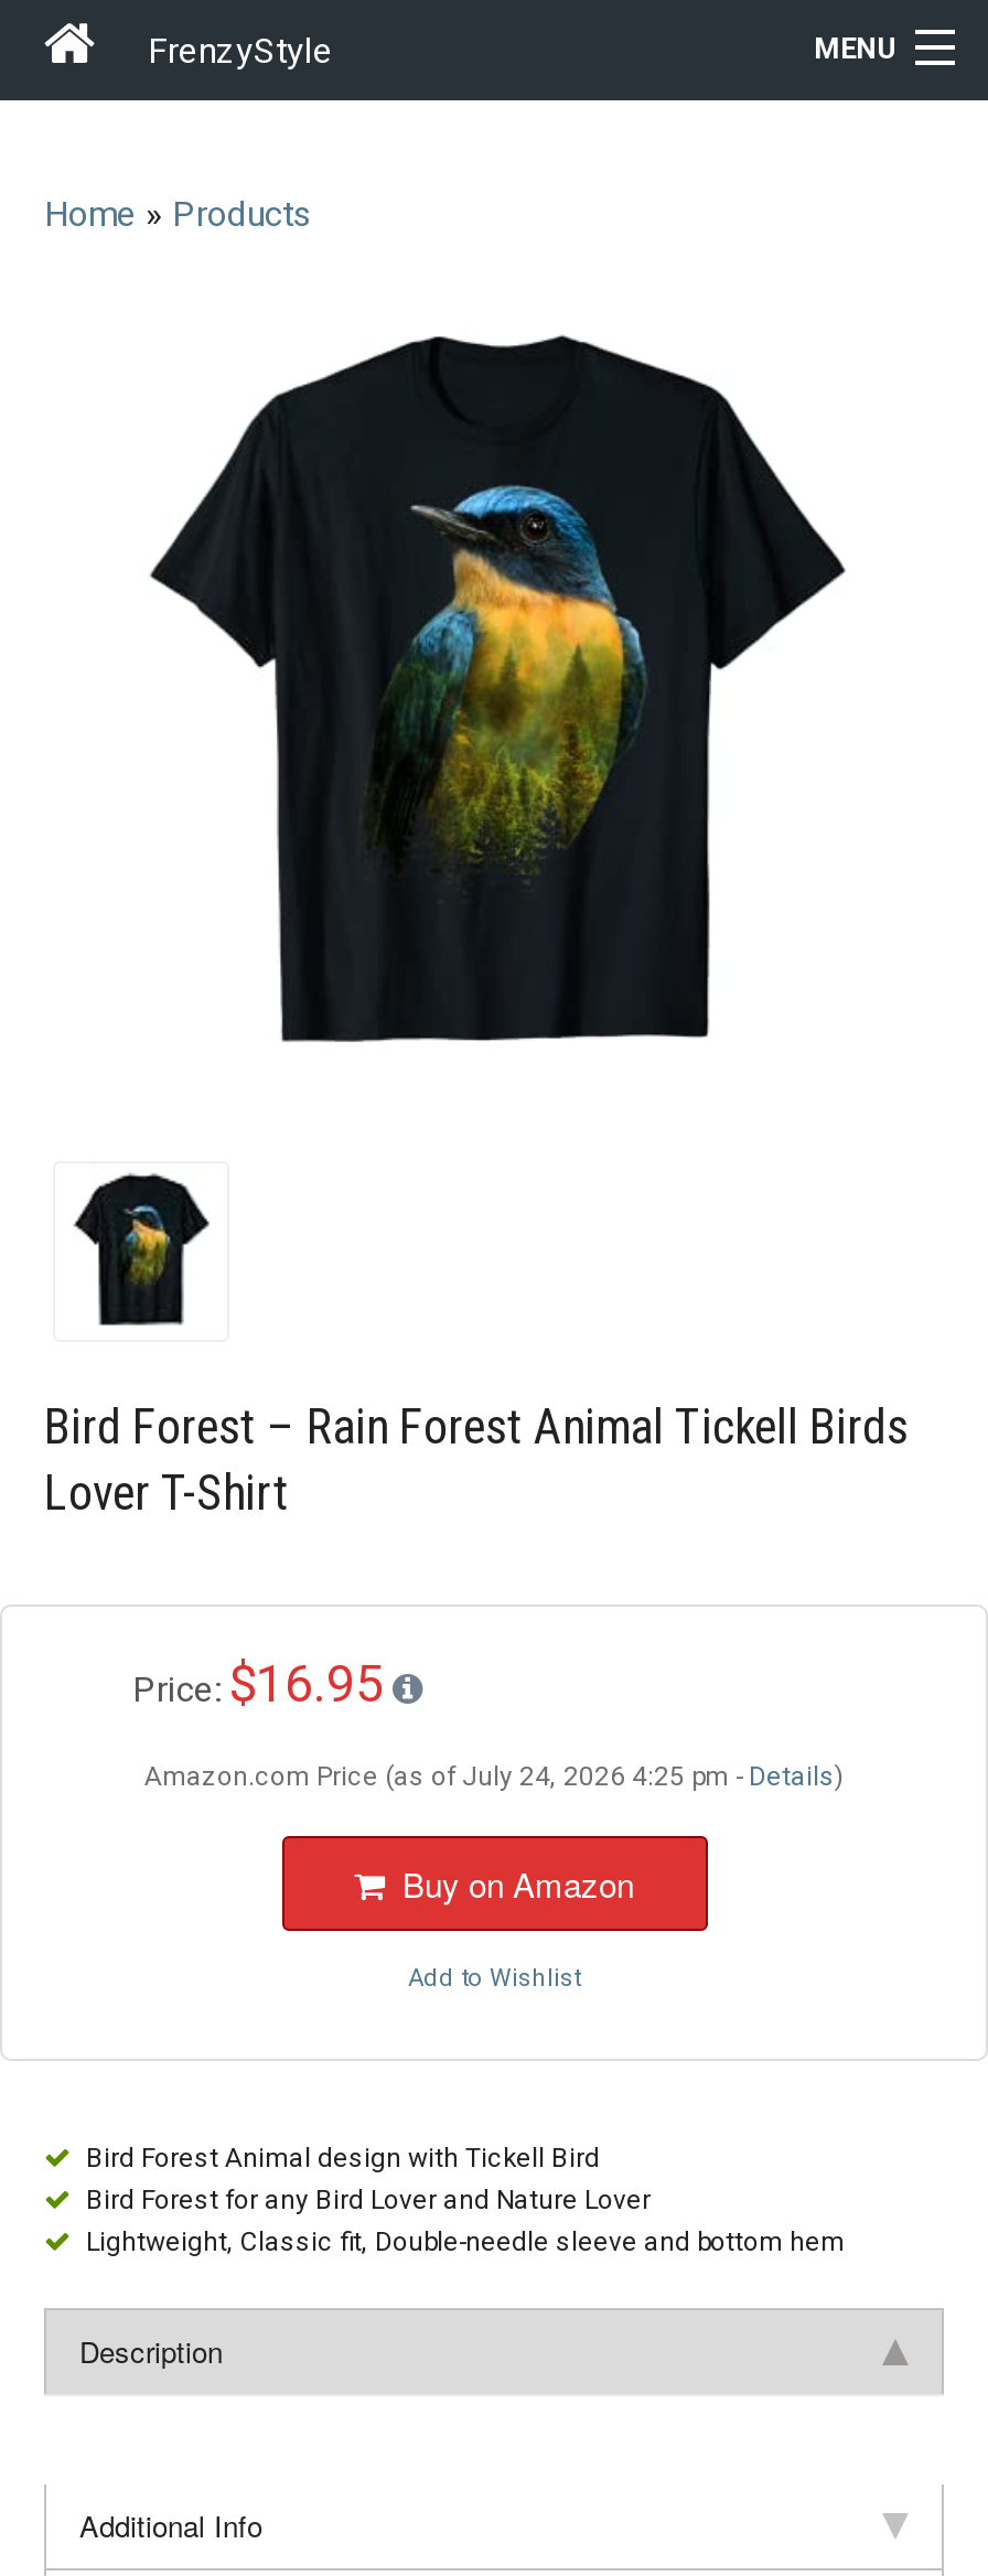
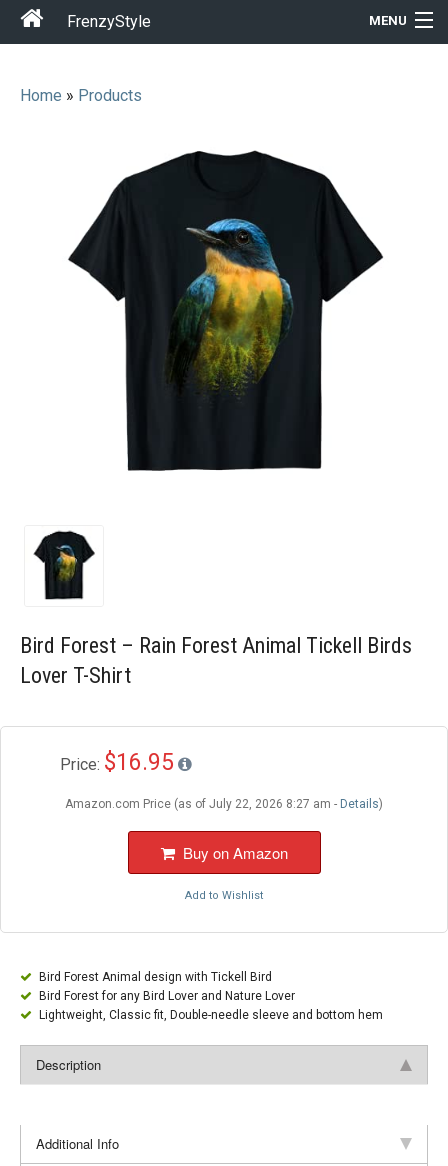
- Amazon.com Price (as of July 24, 2026 4:25 pm - Details)
+ Amazon.com Price (as of July 22, 2026 8:27 am - Details)
